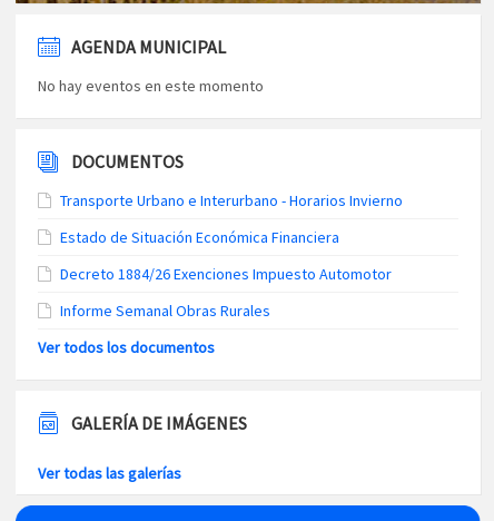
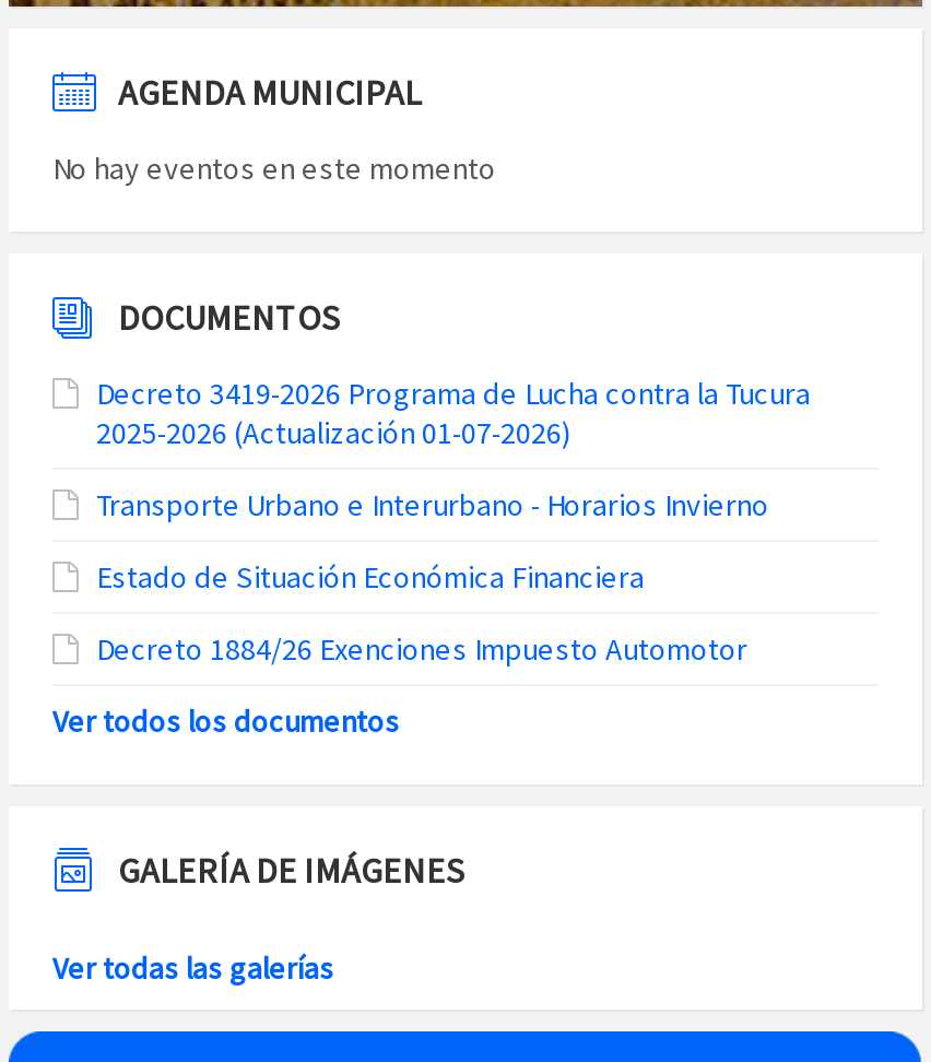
+ Decreto 3419-2026 Programa de Lucha contra la Tucura
+ 2025-2026 (Actualización 01-07-2026)

moved down: Transporte Urbano e Interurbano - Horarios Invierno | Estado de Situación Económica Financiera | Decreto 1884/26 Exenciones Impuesto Automotor

- Informe Semanal Obras Rurales
